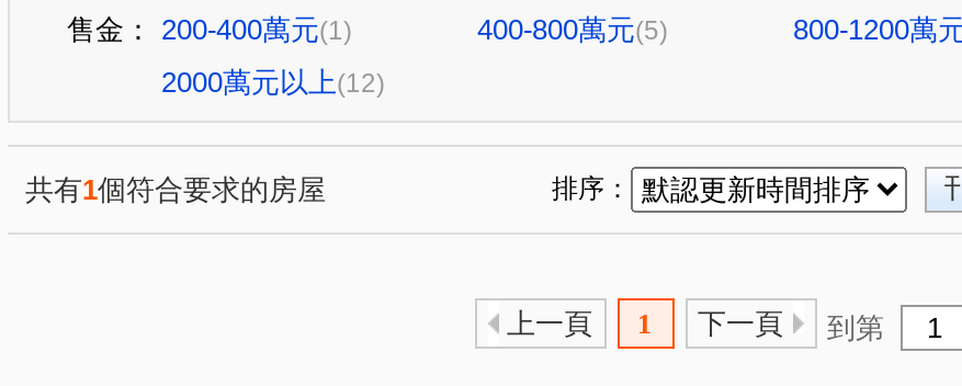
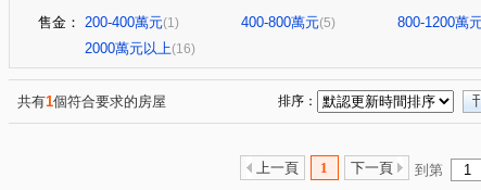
- 2000萬元以上(12)
+ 2000萬元以上(16)
